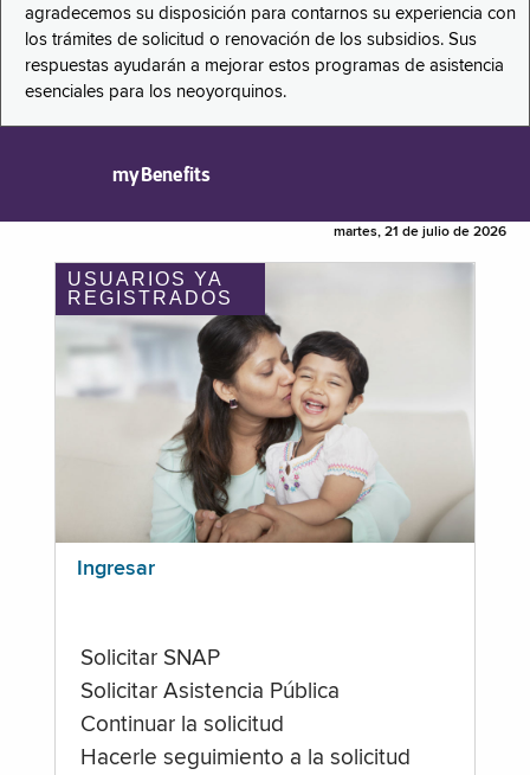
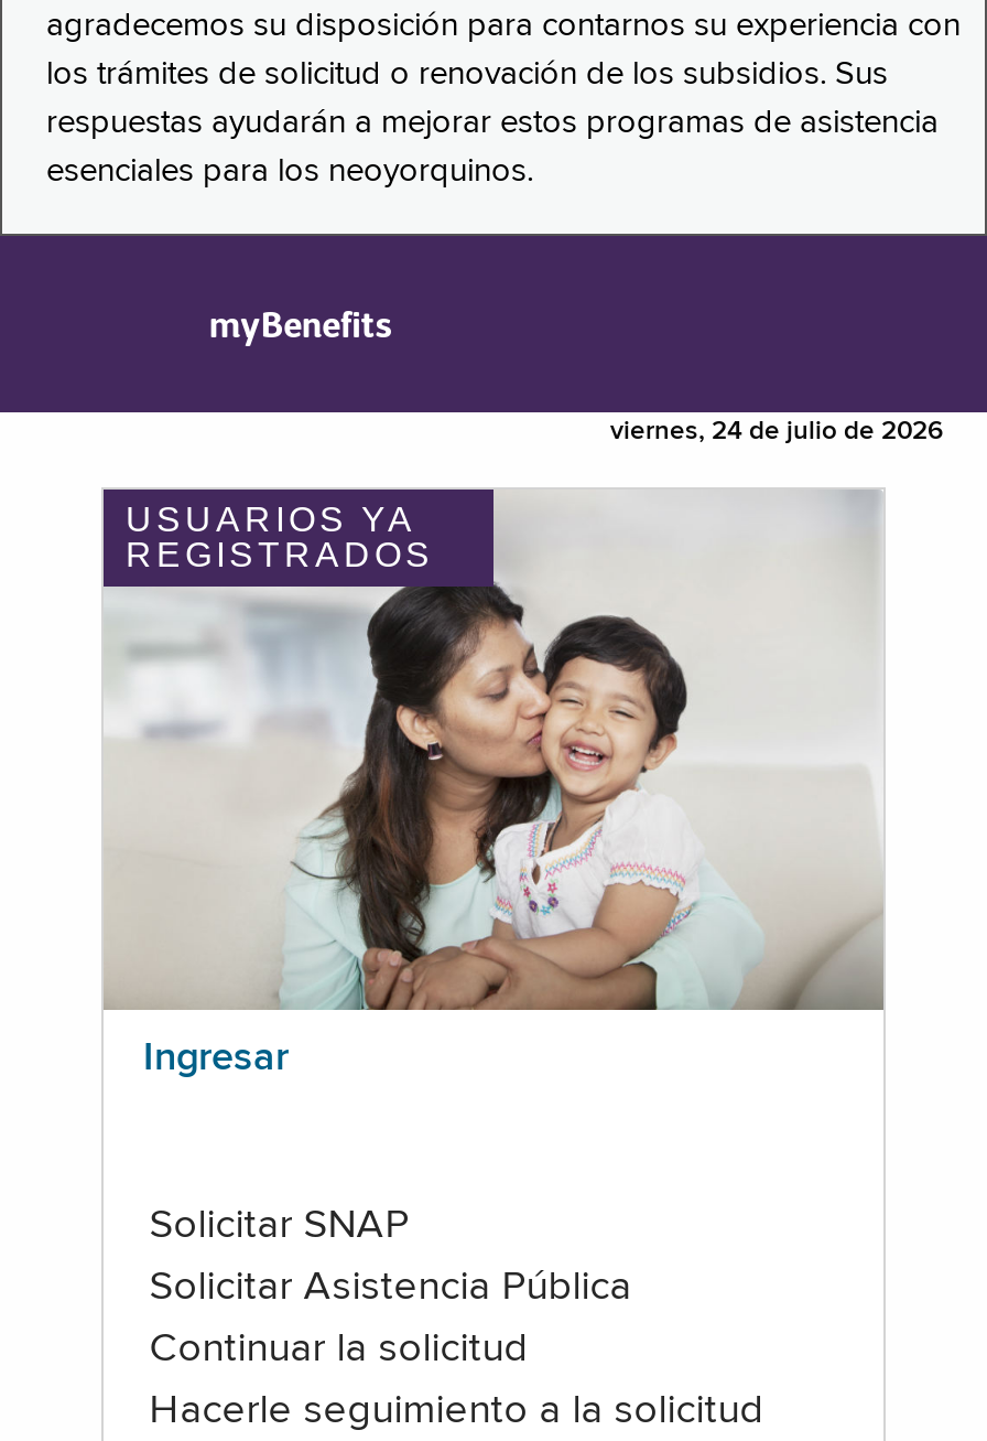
- martes, 21 de julio de 2026
+ viernes, 24 de julio de 2026
